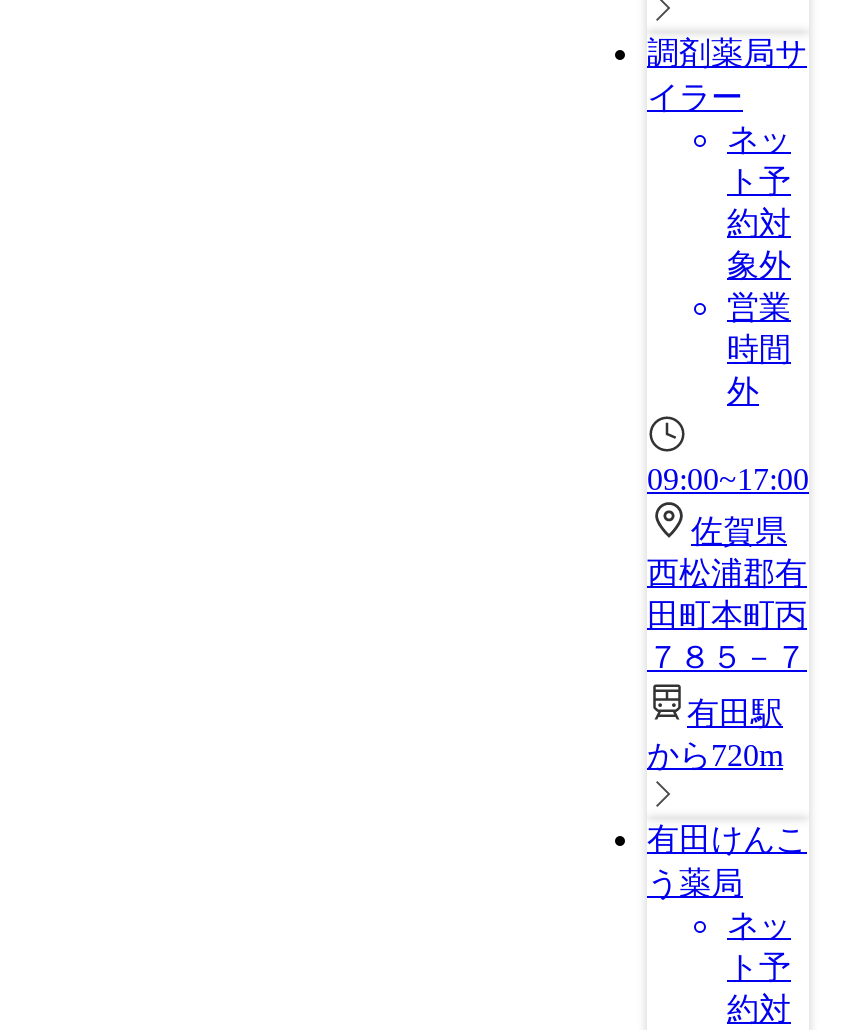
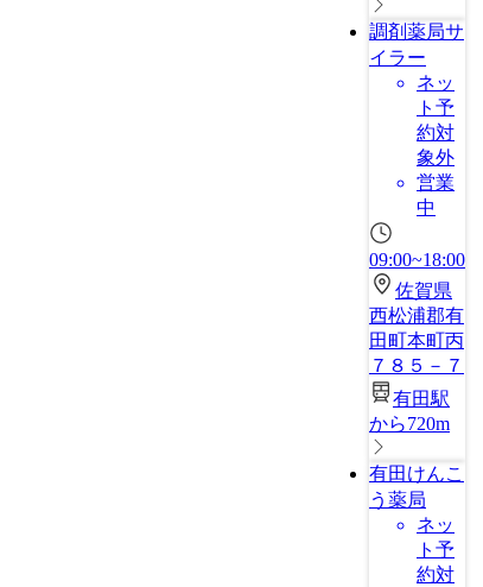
- 時間
- 外
+ 中

- 09:00~17:00
+ 09:00~18:00
